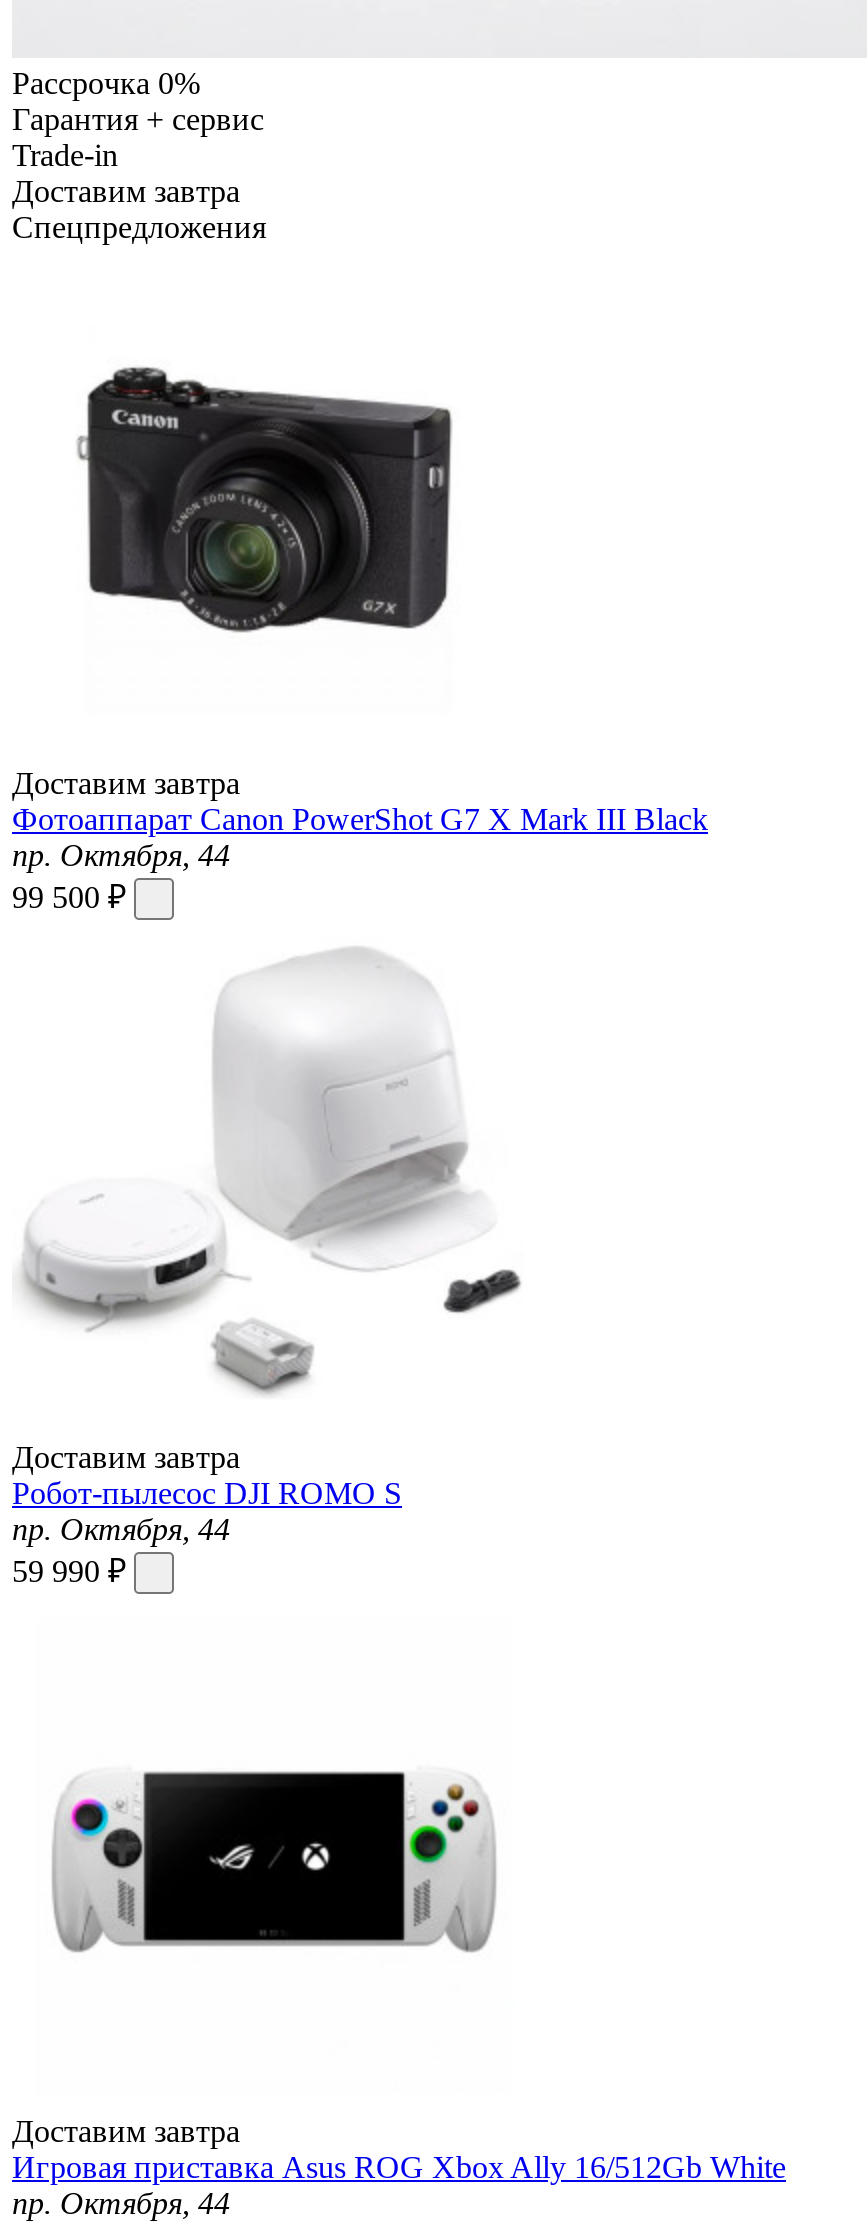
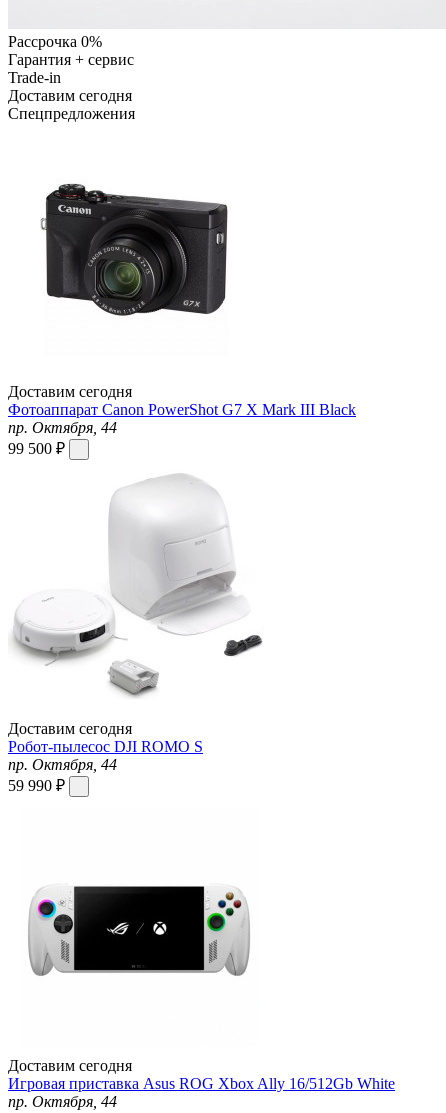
- Доставим завтра
+ Доставим сегодня

- Доставим завтра
+ Доставим сегодня

- Доставим завтра
+ Доставим сегодня

- Доставим завтра
+ Доставим сегодня
